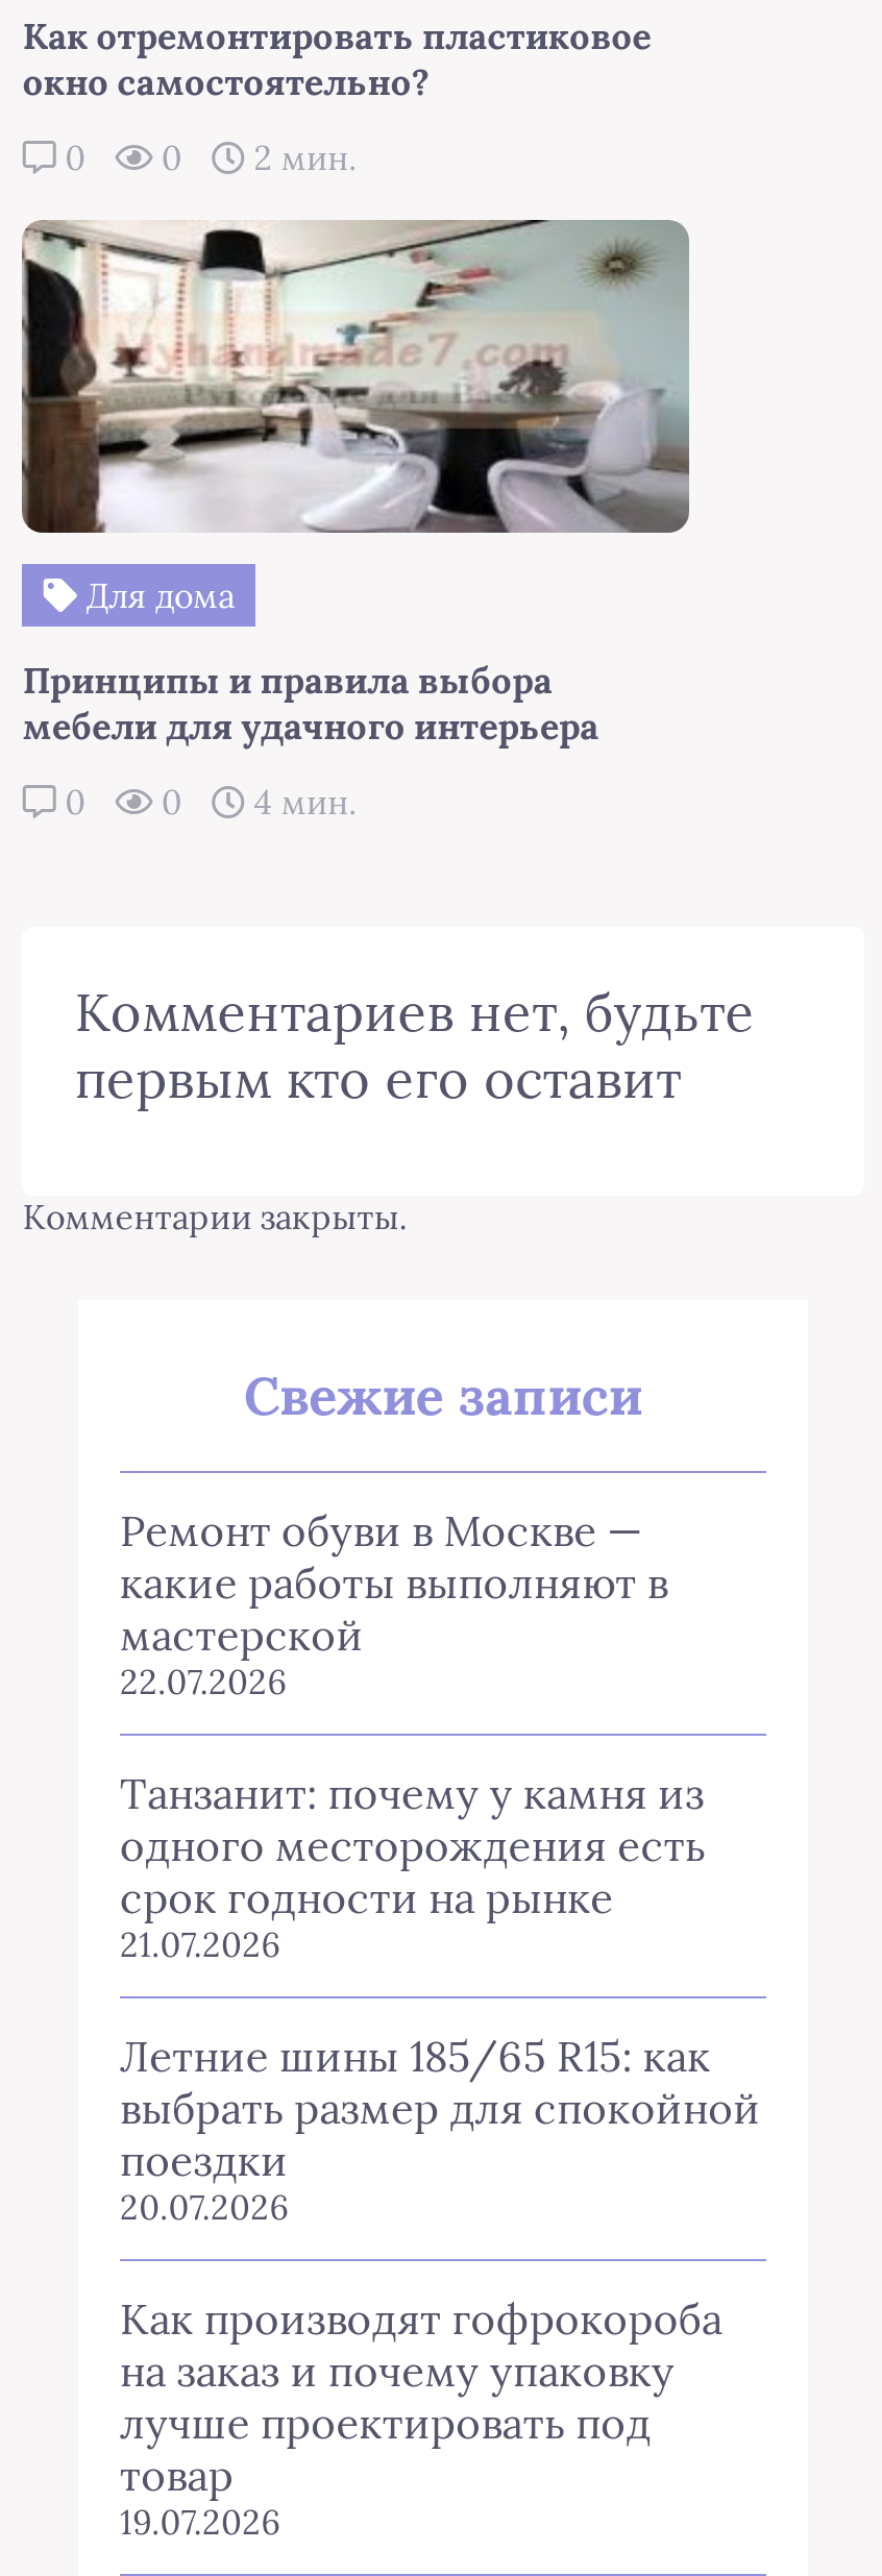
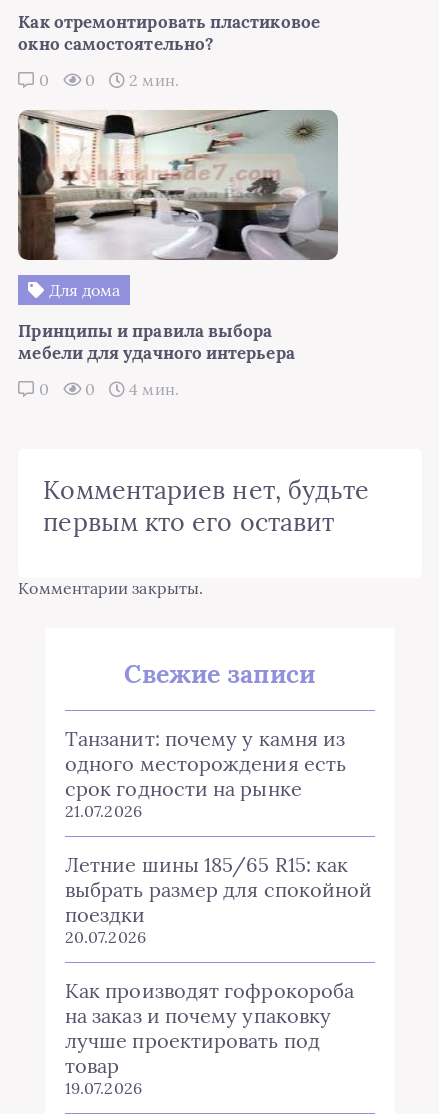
- Ремонт обуви в Москве —
- какие работы выполняют в
- мастерской
- 22.07.2026
